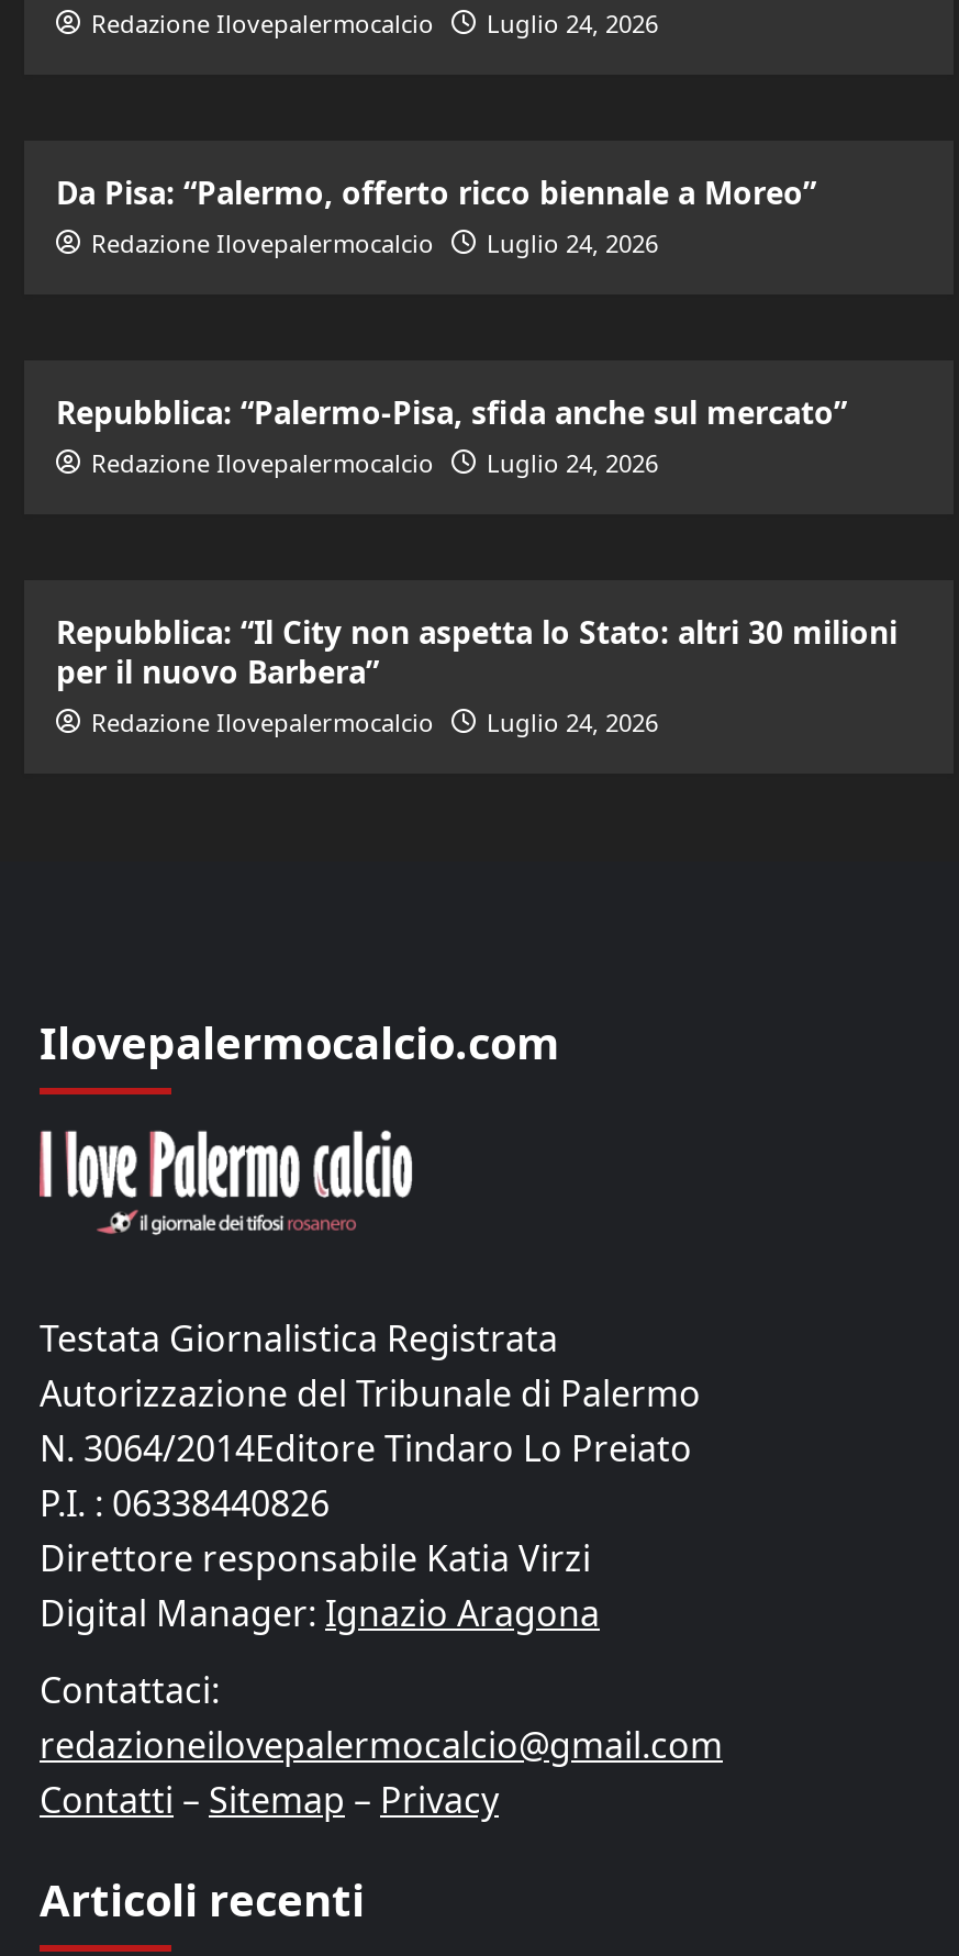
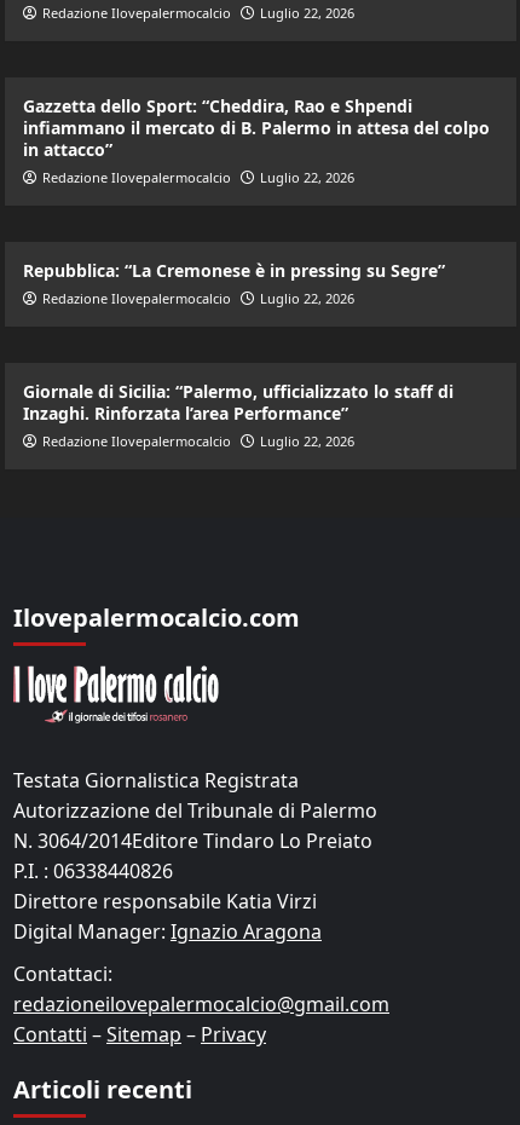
- Redazione Ilovepalermocalcio Luglio 24, 2026
+ Redazione Ilovepalermocalcio Luglio 22, 2026

- Da Pisa: “Palermo, offerto ricco biennale a Moreo”
+ Gazzetta dello Sport: “Cheddira, Rao e Shpendi
+ infiammano il mercato di B. Palermo in attesa del colpo
+ in attacco”

- Redazione Ilovepalermocalcio Luglio 24, 2026
+ Redazione Ilovepalermocalcio Luglio 22, 2026

- Repubblica: “Palermo-Pisa, sfida anche sul mercato”
+ Repubblica: “La Cremonese è in pressing su Segre”

- Redazione Ilovepalermocalcio Luglio 24, 2026
+ Redazione Ilovepalermocalcio Luglio 22, 2026

- Repubblica: “Il City non aspetta lo Stato: altri 30 milioni
- per il nuovo Barbera”
+ Giornale di Sicilia: “Palermo, ufficializzato lo staff di
+ Inzaghi. Rinforzata l’area Performance”

- Redazione Ilovepalermocalcio Luglio 24, 2026
+ Redazione Ilovepalermocalcio Luglio 22, 2026
